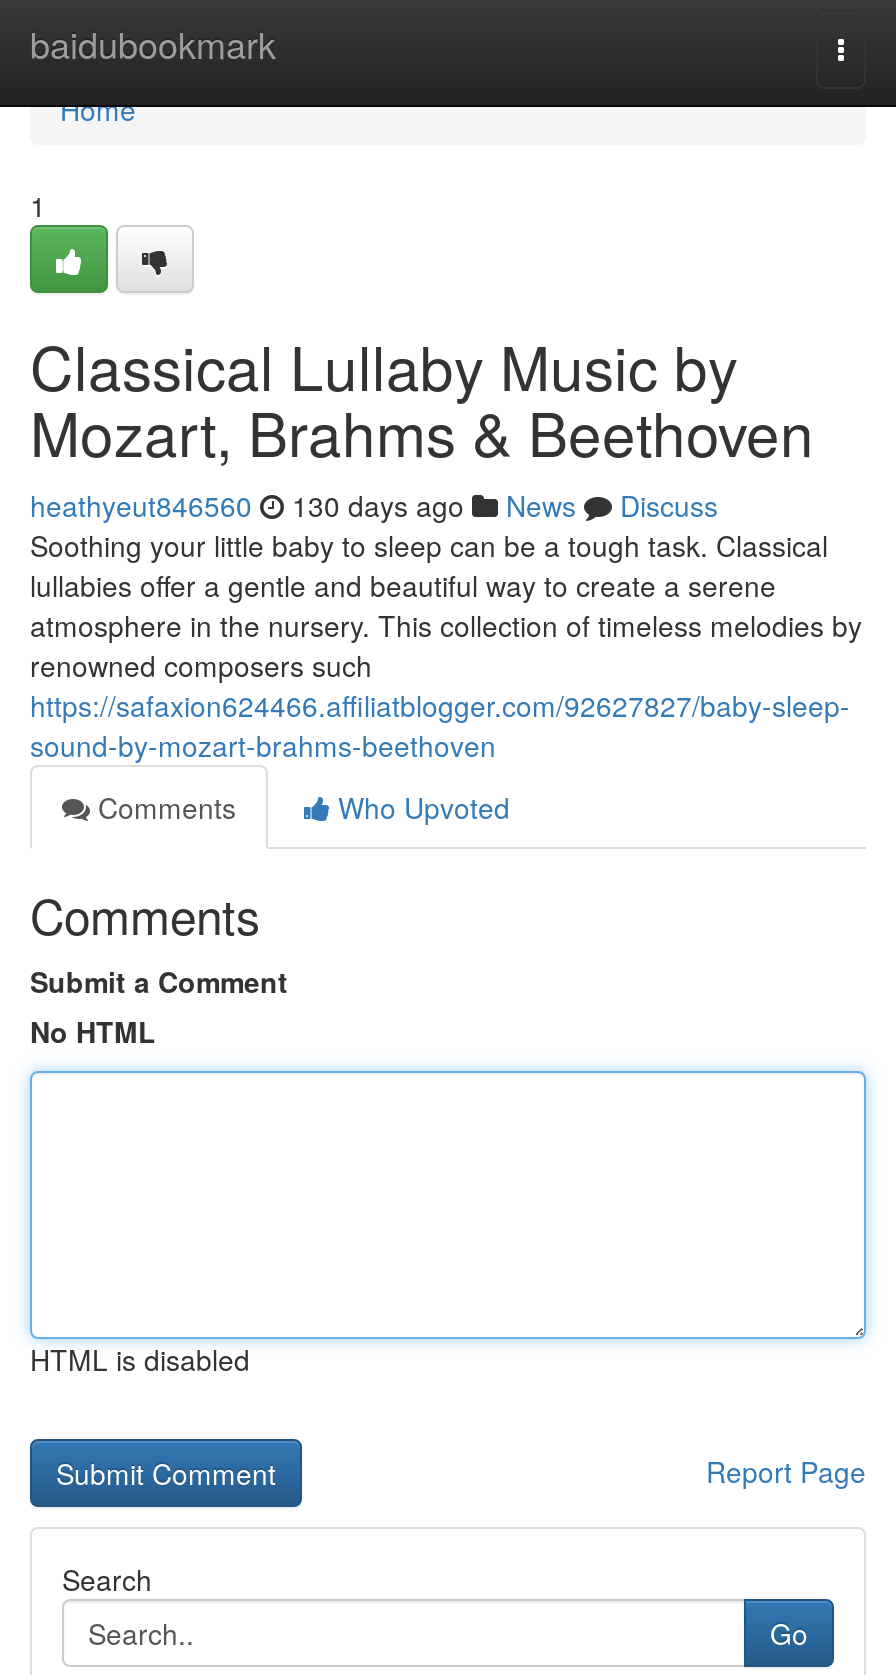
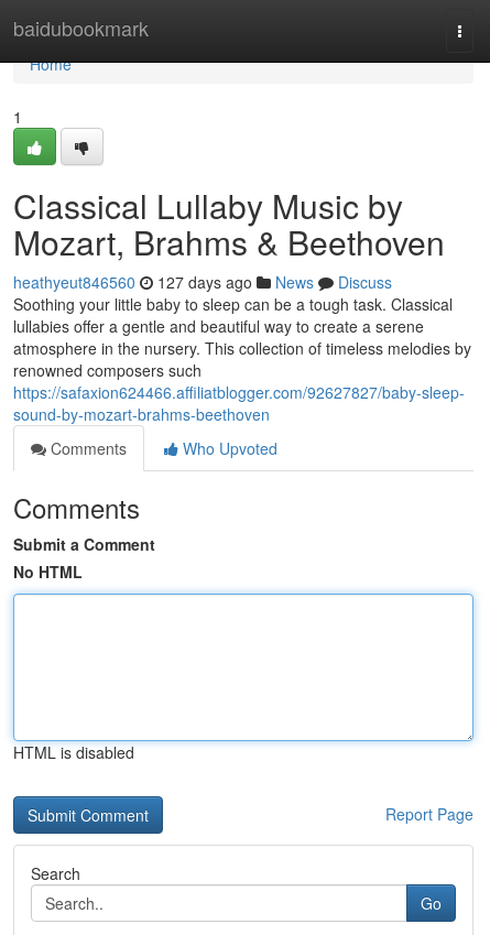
- heathyeut846560 130 days ago News Discuss
+ heathyeut846560 127 days ago News Discuss
